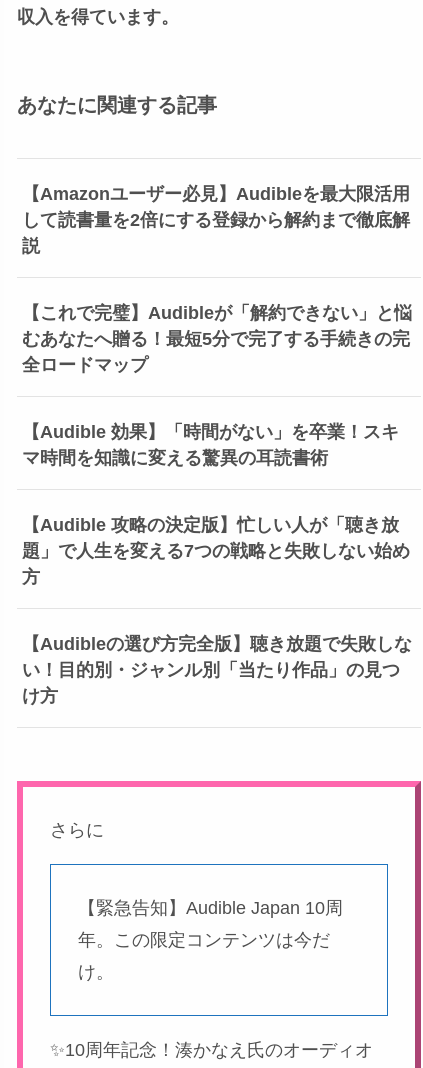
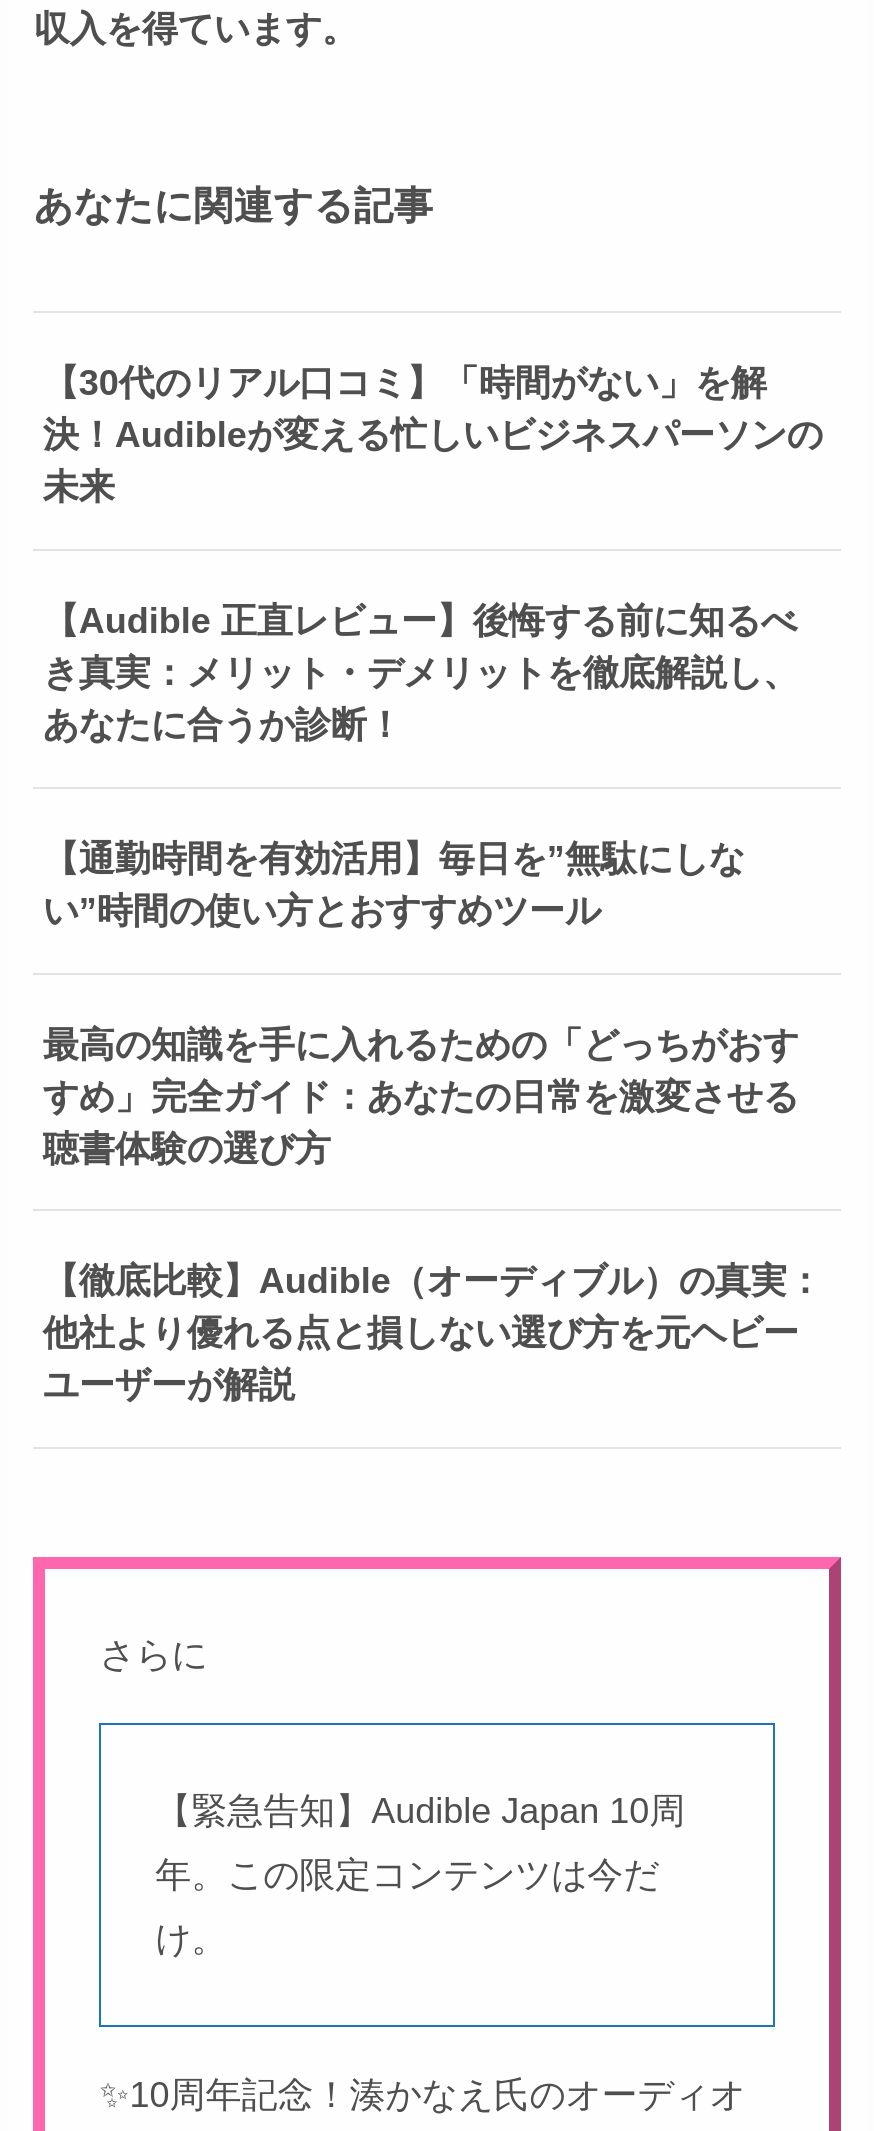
- 【Amazonユーザー必見】Audibleを最大限活用
- して読書量を2倍にする登録から解約まで徹底解
- 説
+ 【30代のリアル口コミ】「時間がない」を解
+ 決！Audibleが変える忙しいビジネスパーソンの
+ 未来

- 【これで完璧】Audibleが「解約できない」と悩
- むあなたへ贈る！最短5分で完了する手続きの完
- 全ロードマップ
+ 【Audible 正直レビュー】後悔する前に知るべ
+ き真実：メリット・デメリットを徹底解説し、
+ あなたに合うか診断！

- 【Audible 効果】「時間がない」を卒業！スキ
- マ時間を知識に変える驚異の耳読書術
+ 【通勤時間を有効活用】毎日を”無駄にしな
+ い”時間の使い方とおすすめツール

- 【Audible 攻略の決定版】忙しい人が「聴き放
- 題」で人生を変える7つの戦略と失敗しない始め
- 方
+ 最高の知識を手に入れるための「どっちがおす
+ すめ」完全ガイド：あなたの日常を激変させる
+ 聴書体験の選び方

- 【Audibleの選び方完全版】聴き放題で失敗しな
- い！目的別・ジャンル別「当たり作品」の見つ
- け方
+ 【徹底比較】Audible（オーディブル）の真実：
+ 他社より優れる点と損しない選び方を元ヘビー
+ ユーザーが解説
